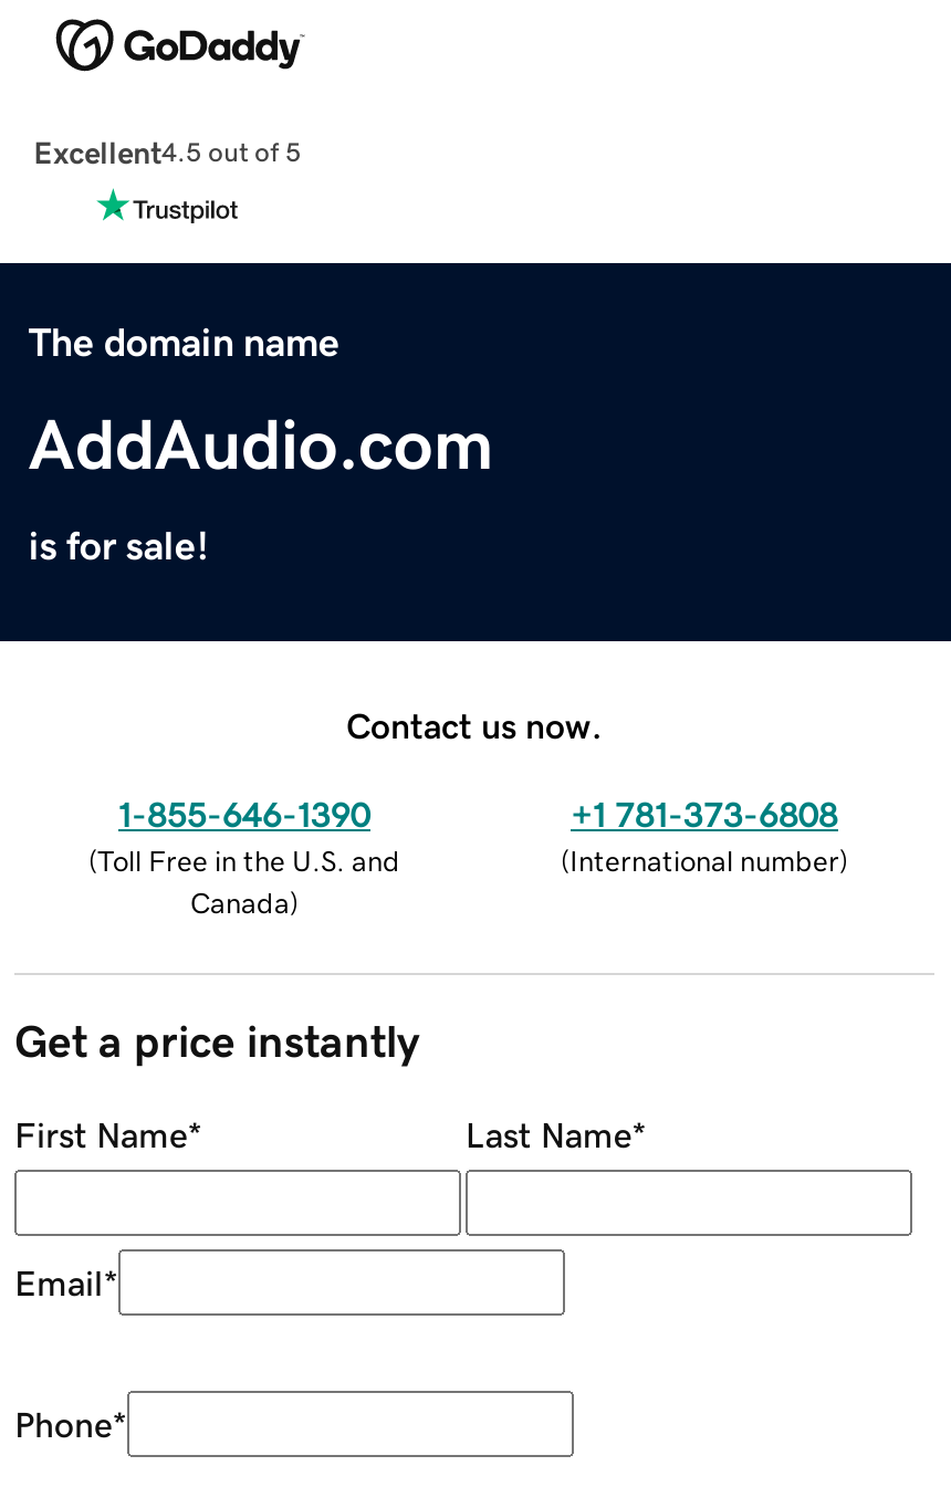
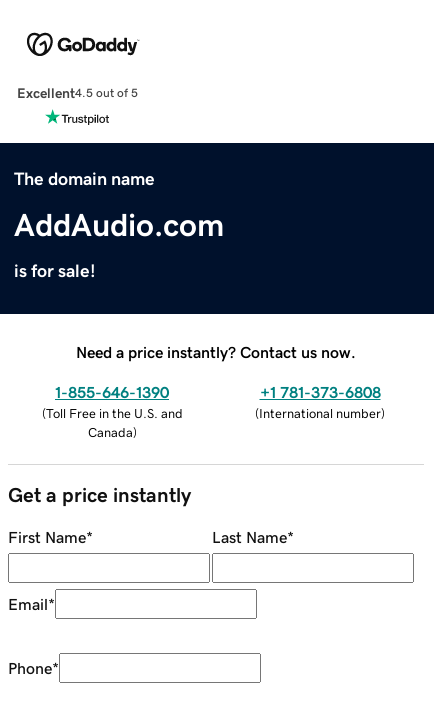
- Contact us now.
+ Need a price instantly? Contact us now.
